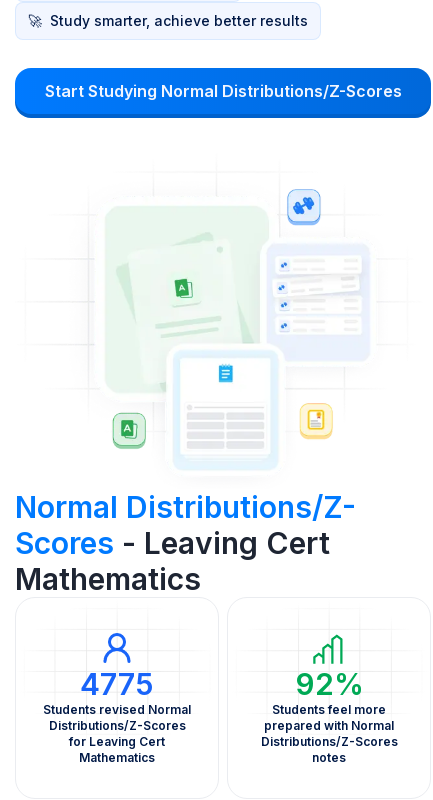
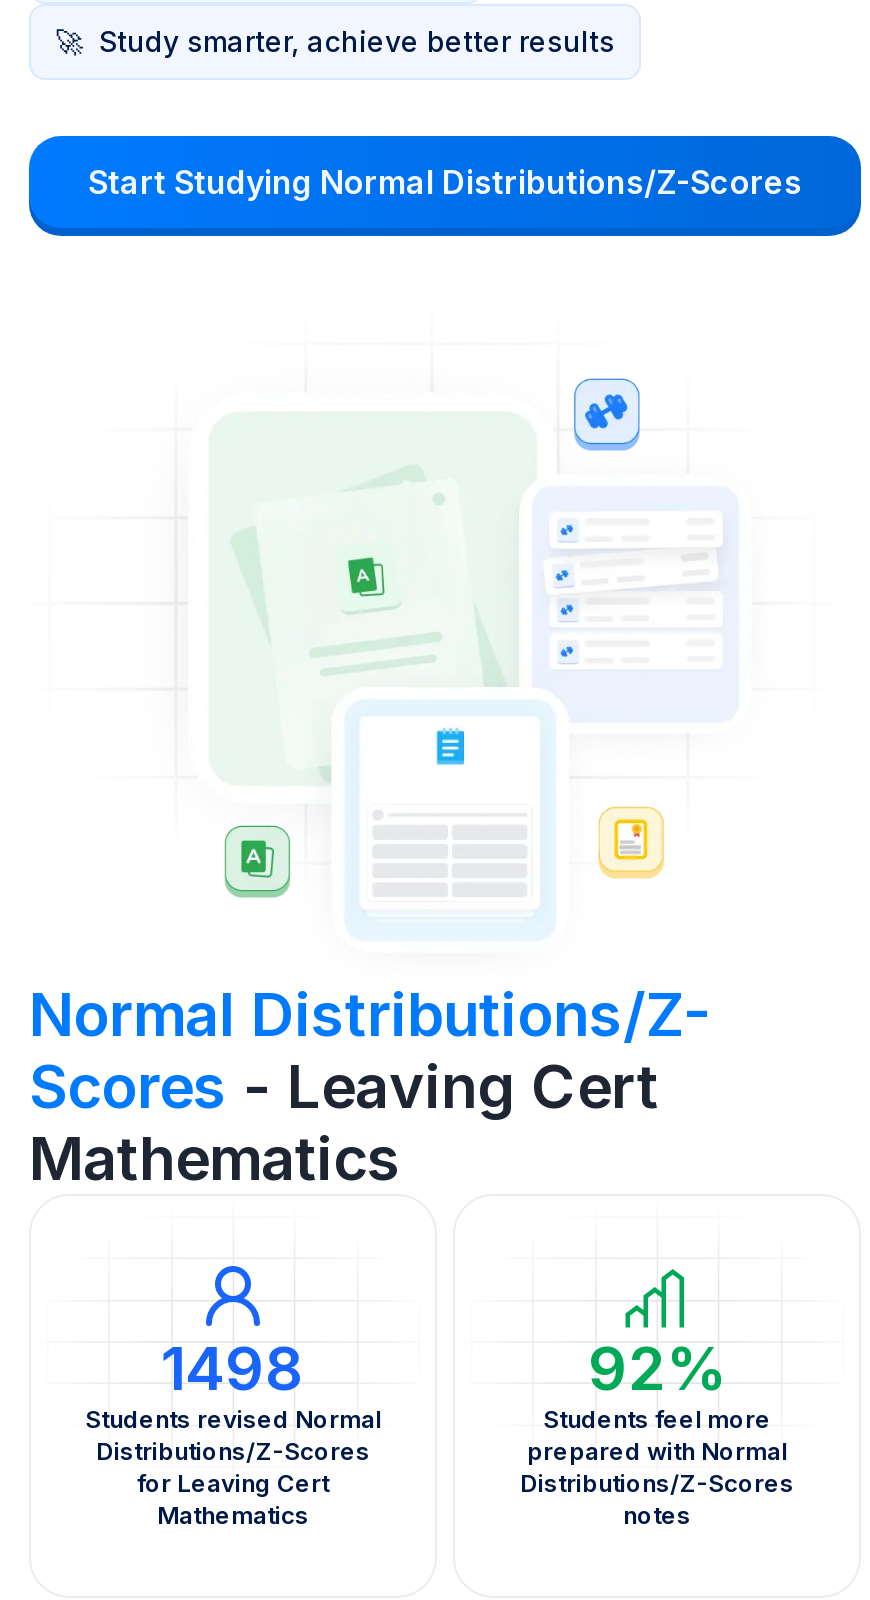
- 4775
+ 1498
